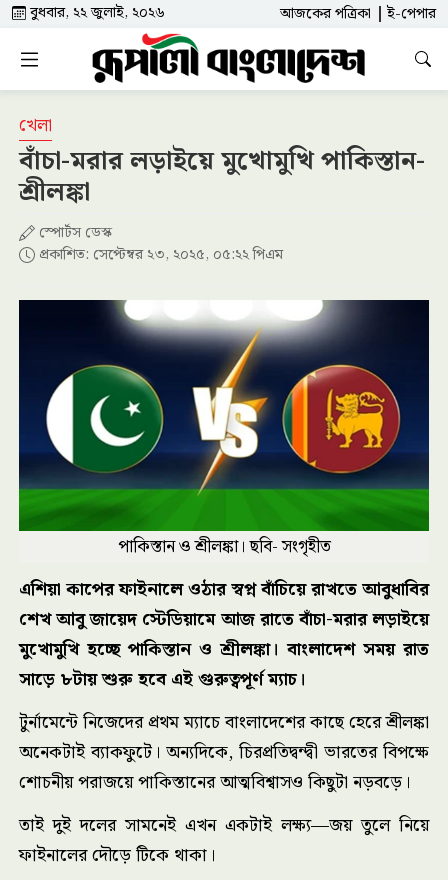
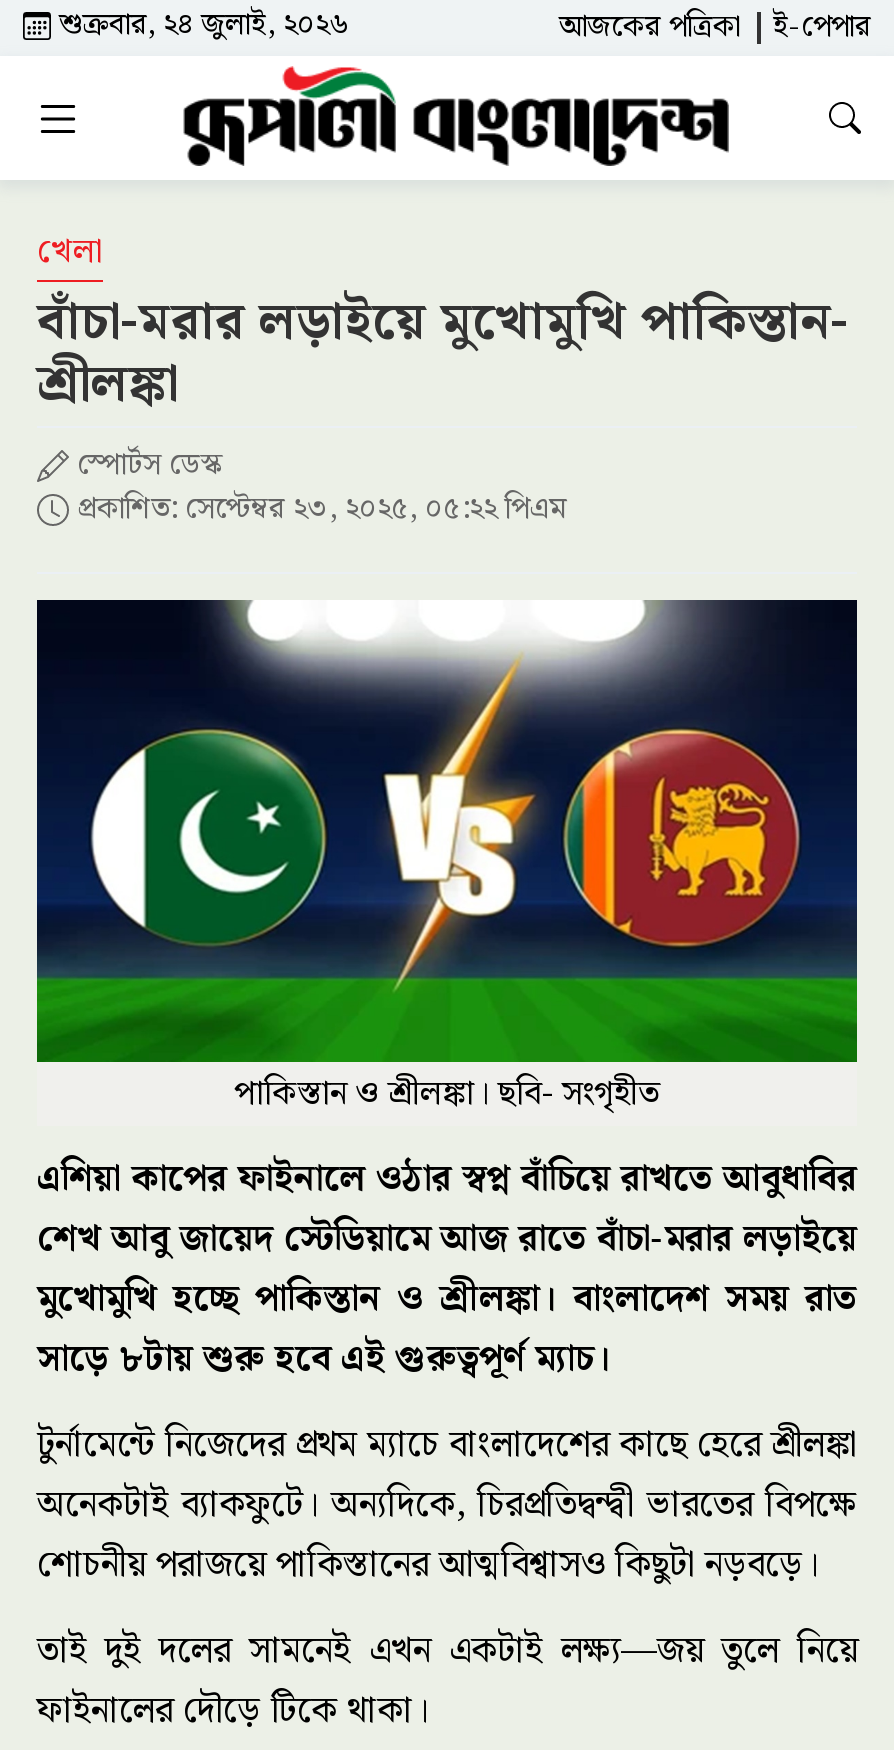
- বুধবার, ২২ জুলাই, ২০২৬
+ শুক্রবার, ২৪ জুলাই, ২০২৬
